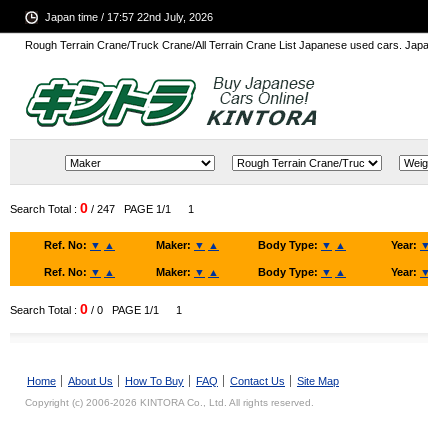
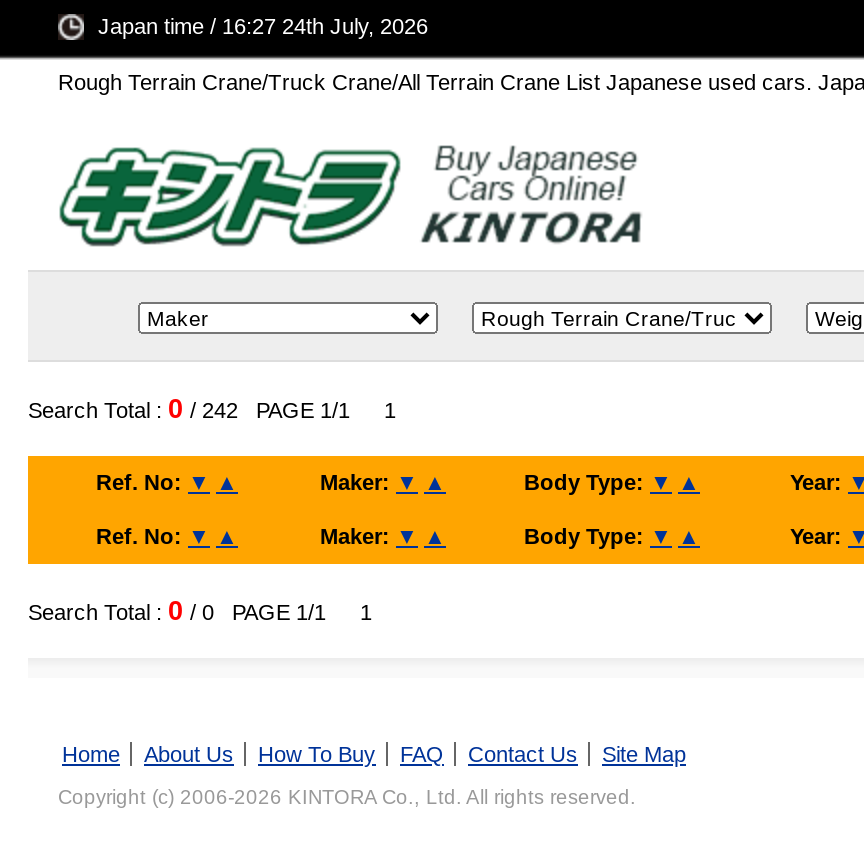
- Japan time / 17:57 22nd July, 2026
+ Japan time / 16:27 24th July, 2026

- Search Total : 0 / 247 PAGE 1/1
+ Search Total : 0 / 242 PAGE 1/1
